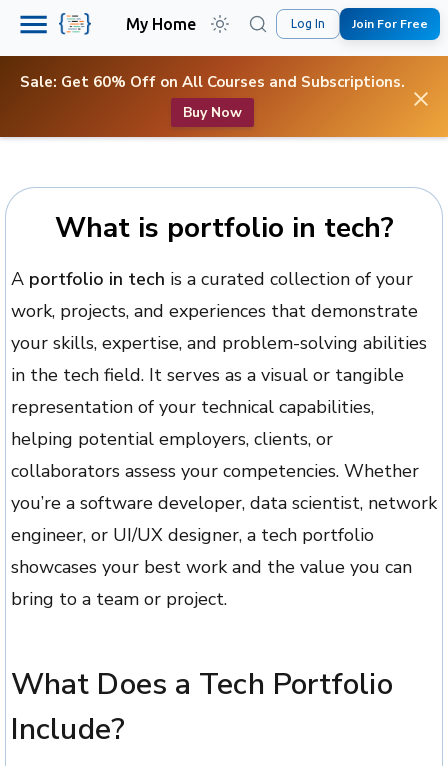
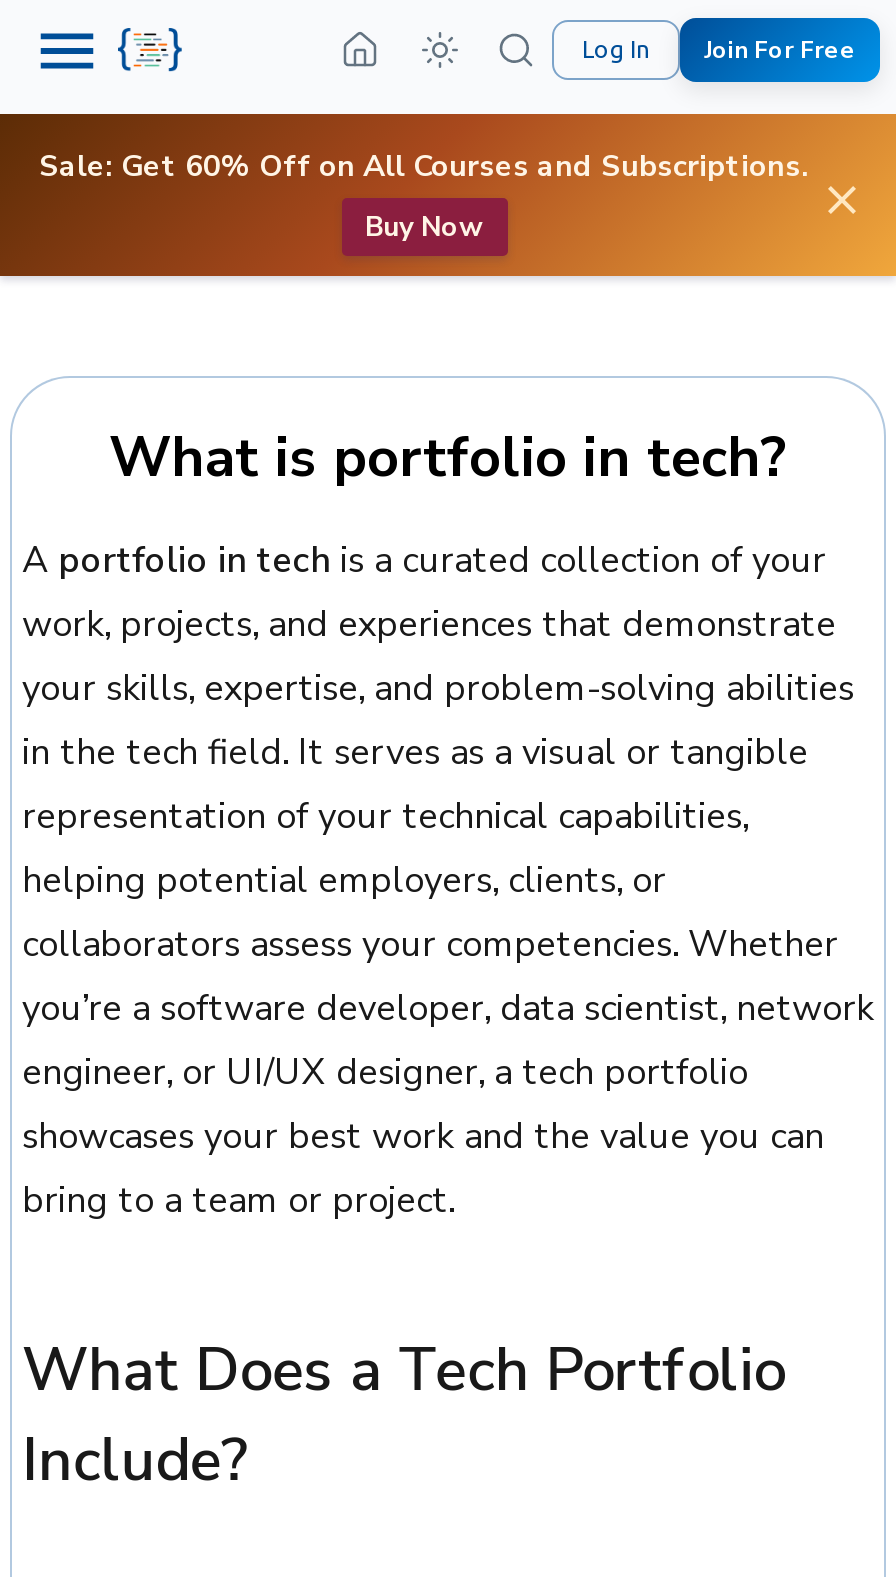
- My Home
